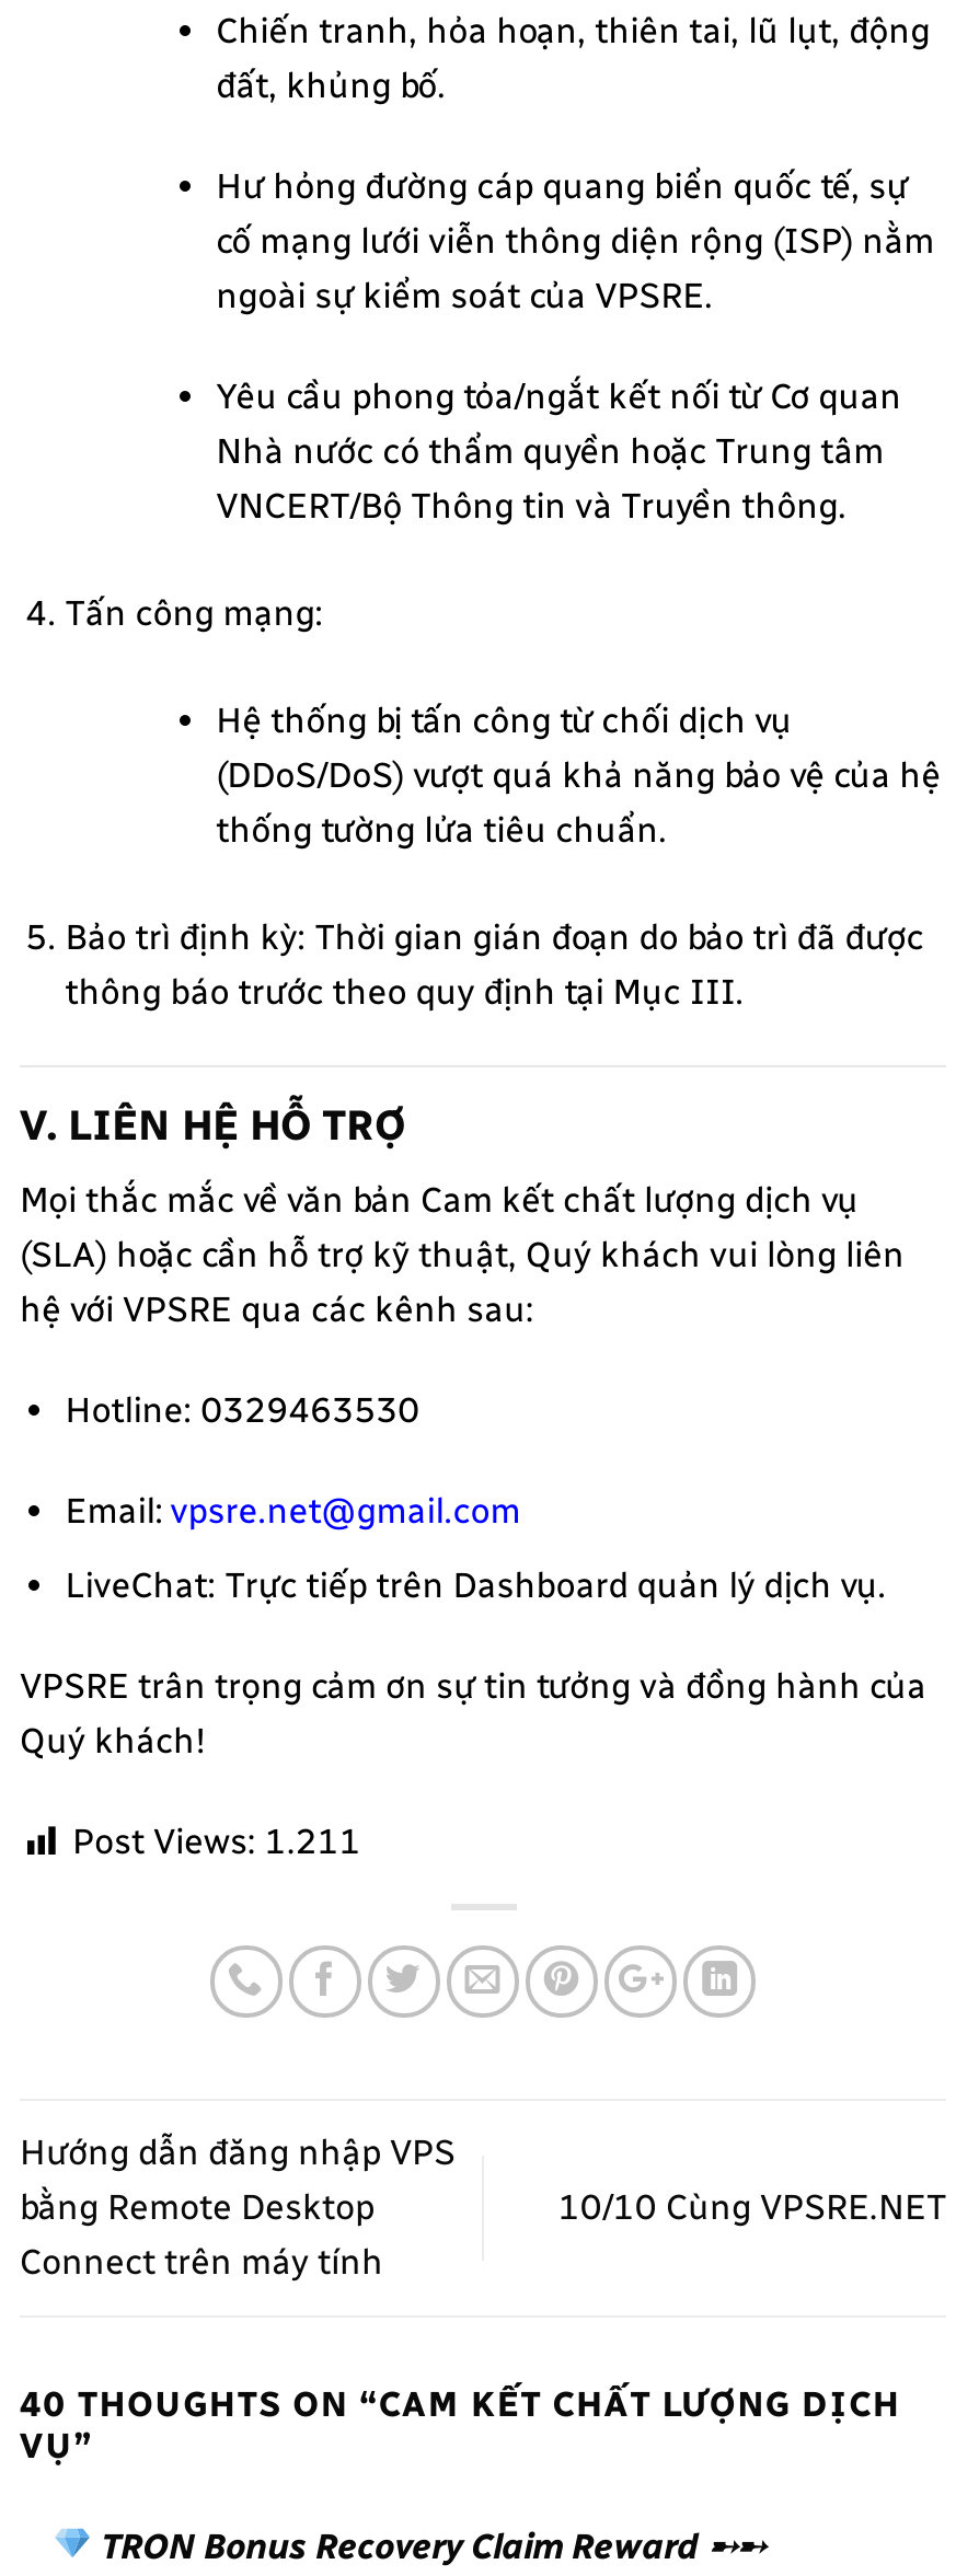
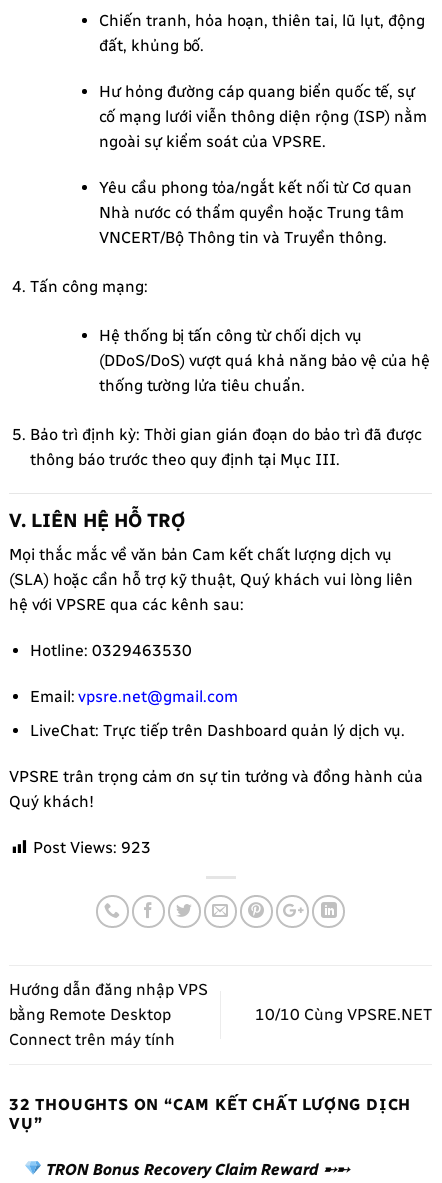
- Post Views: 1.211
+ Post Views: 923

- 40 THOUGHTS ON “CAM KẾT CHẤT LƯỢNG DỊCH
+ 32 THOUGHTS ON “CAM KẾT CHẤT LƯỢNG DỊCH
